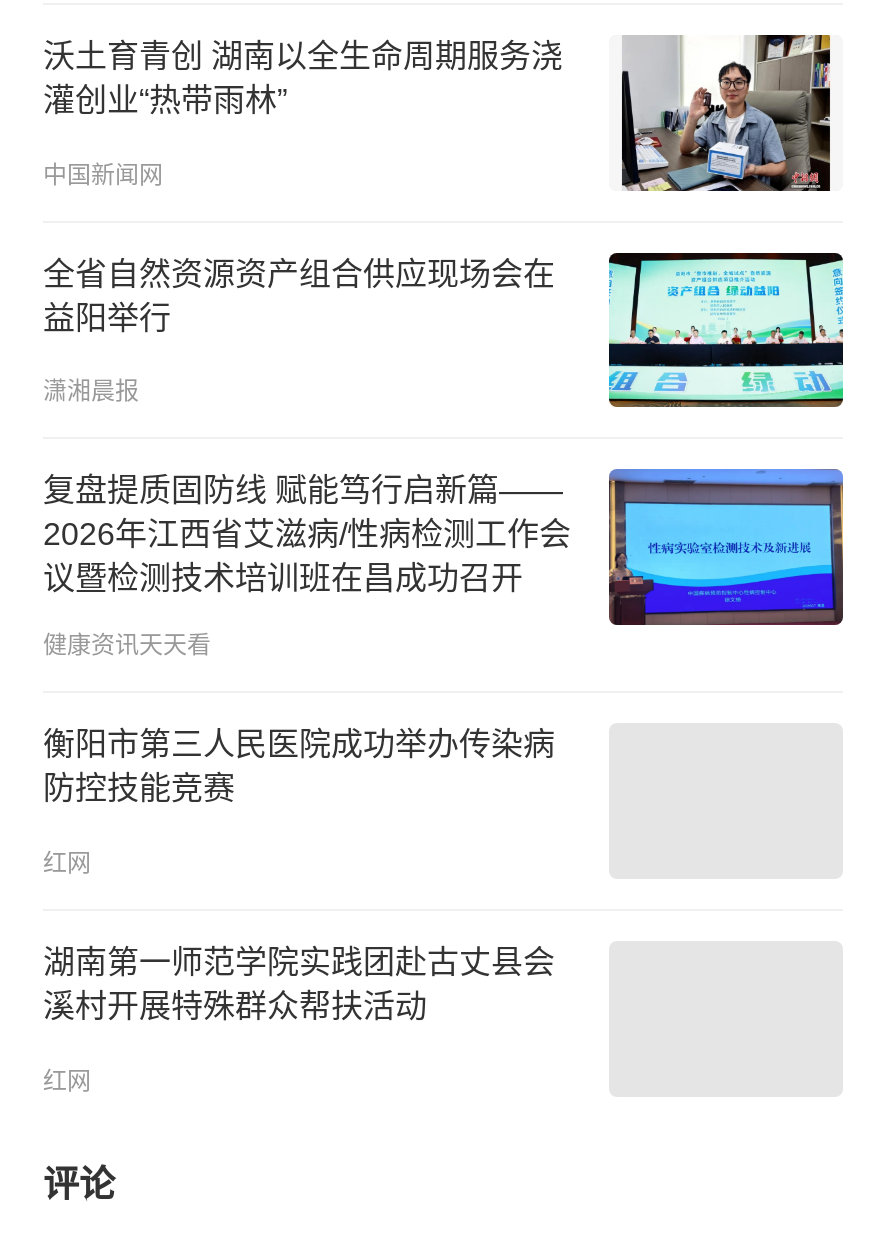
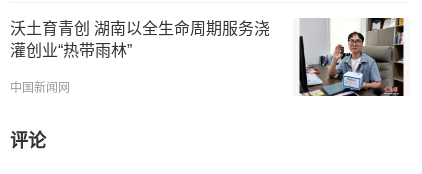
- [image]
- 全省自然资源资产组合供应现场会在
- 益阳举行
- 潇湘晨报
- 复盘提质固防线 赋能笃行启新篇——
- 2026年江西省艾滋病/性病检测工作会
- 议暨检测技术培训班在昌成功召开
- 健康资讯天天看
- 衡阳市第三人民医院成功举办传染病
- 防控技能竞赛
- 红网
- 湖南第一师范学院实践团赴古丈县会
- 溪村开展特殊群众帮扶活动
- 红网

- [image]
